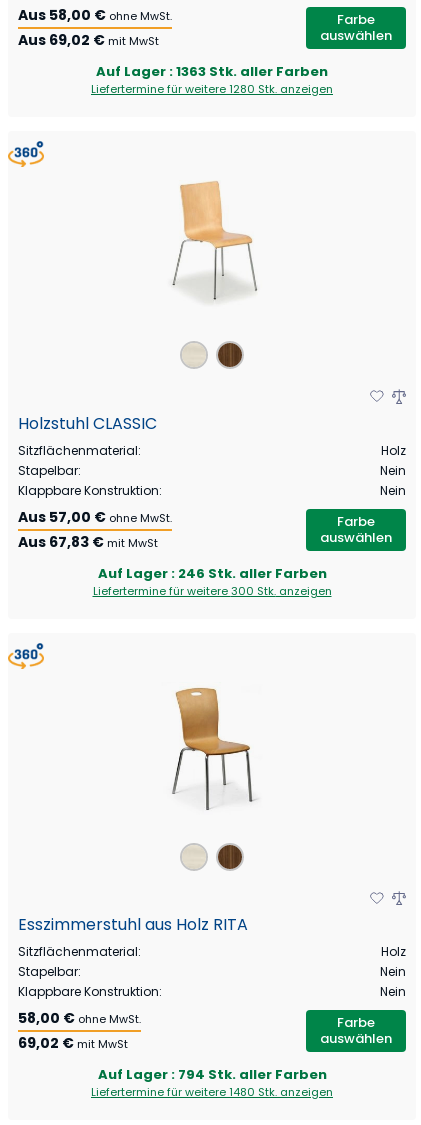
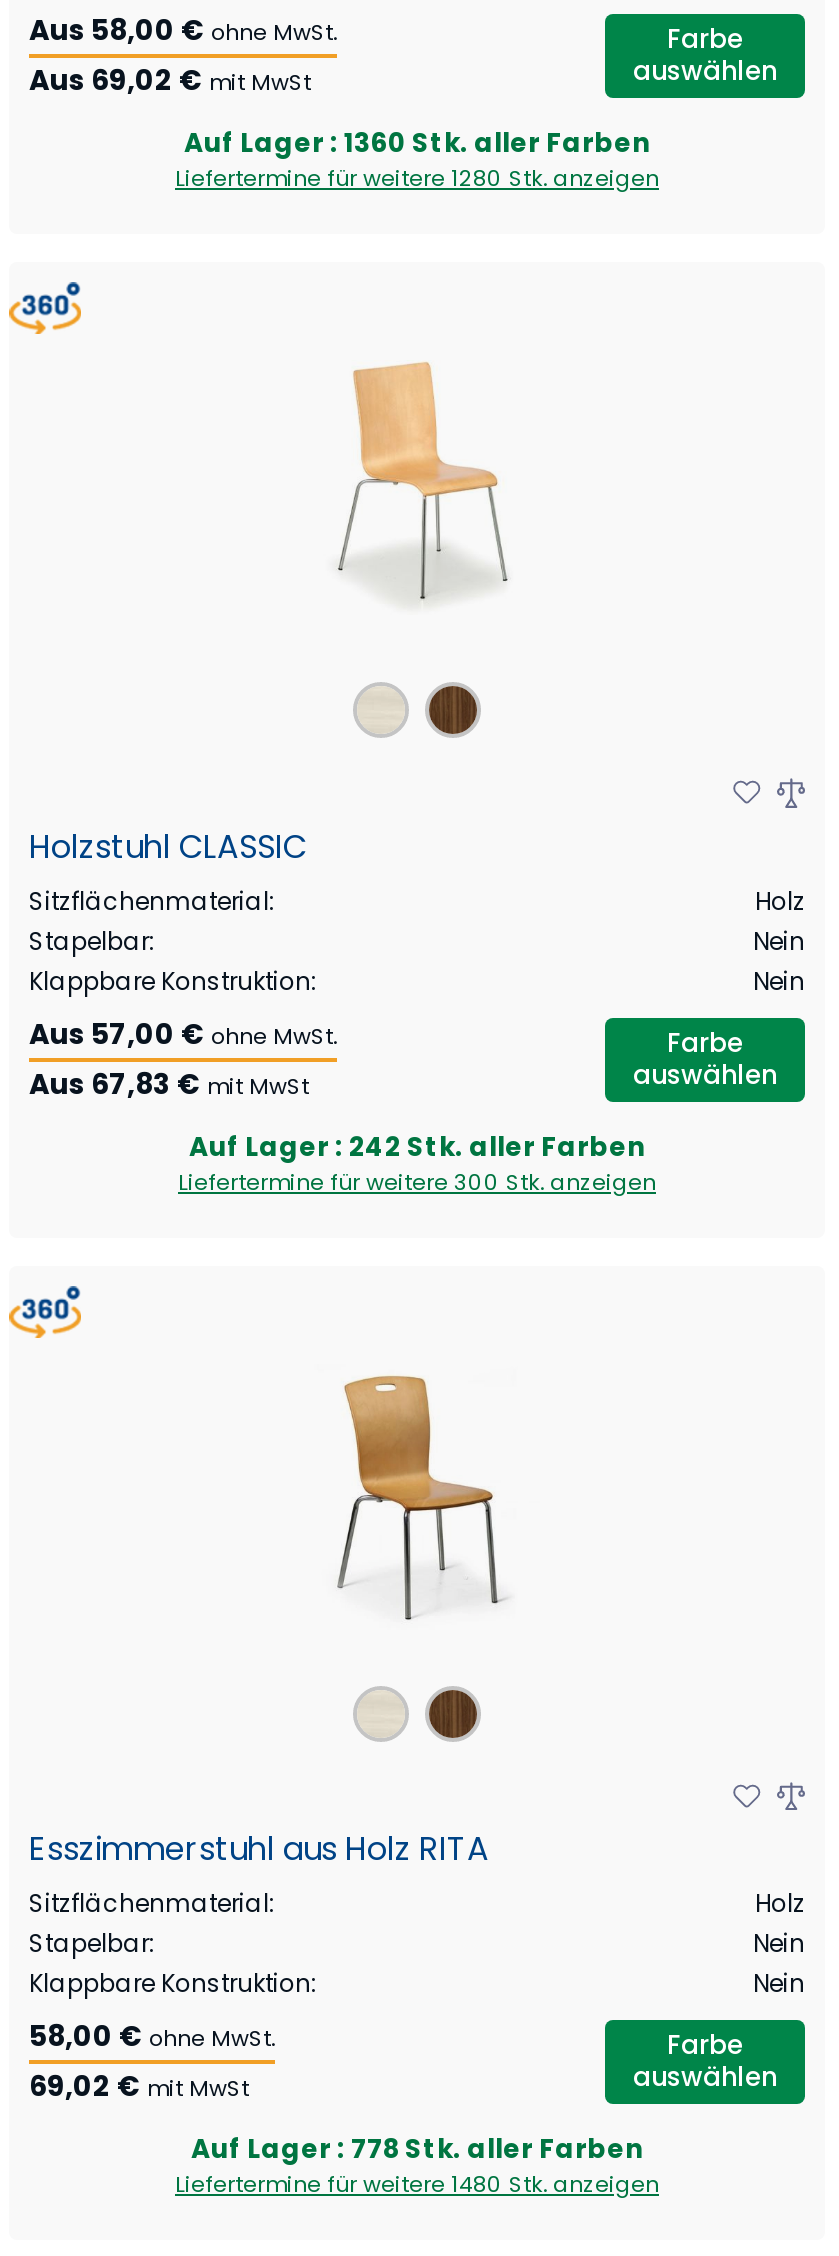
- Auf Lager : 1363 Stk. aller Farben
+ Auf Lager : 1360 Stk. aller Farben

- Auf Lager : 246 Stk. aller Farben
+ Auf Lager : 242 Stk. aller Farben

- Auf Lager : 794 Stk. aller Farben
+ Auf Lager : 778 Stk. aller Farben
